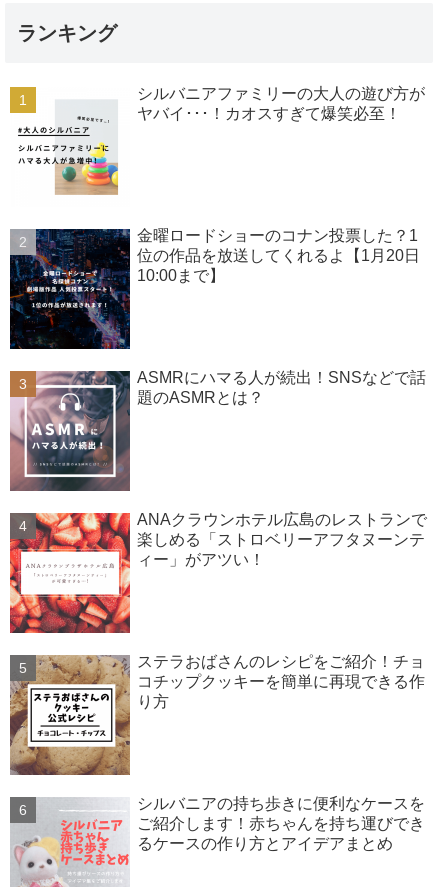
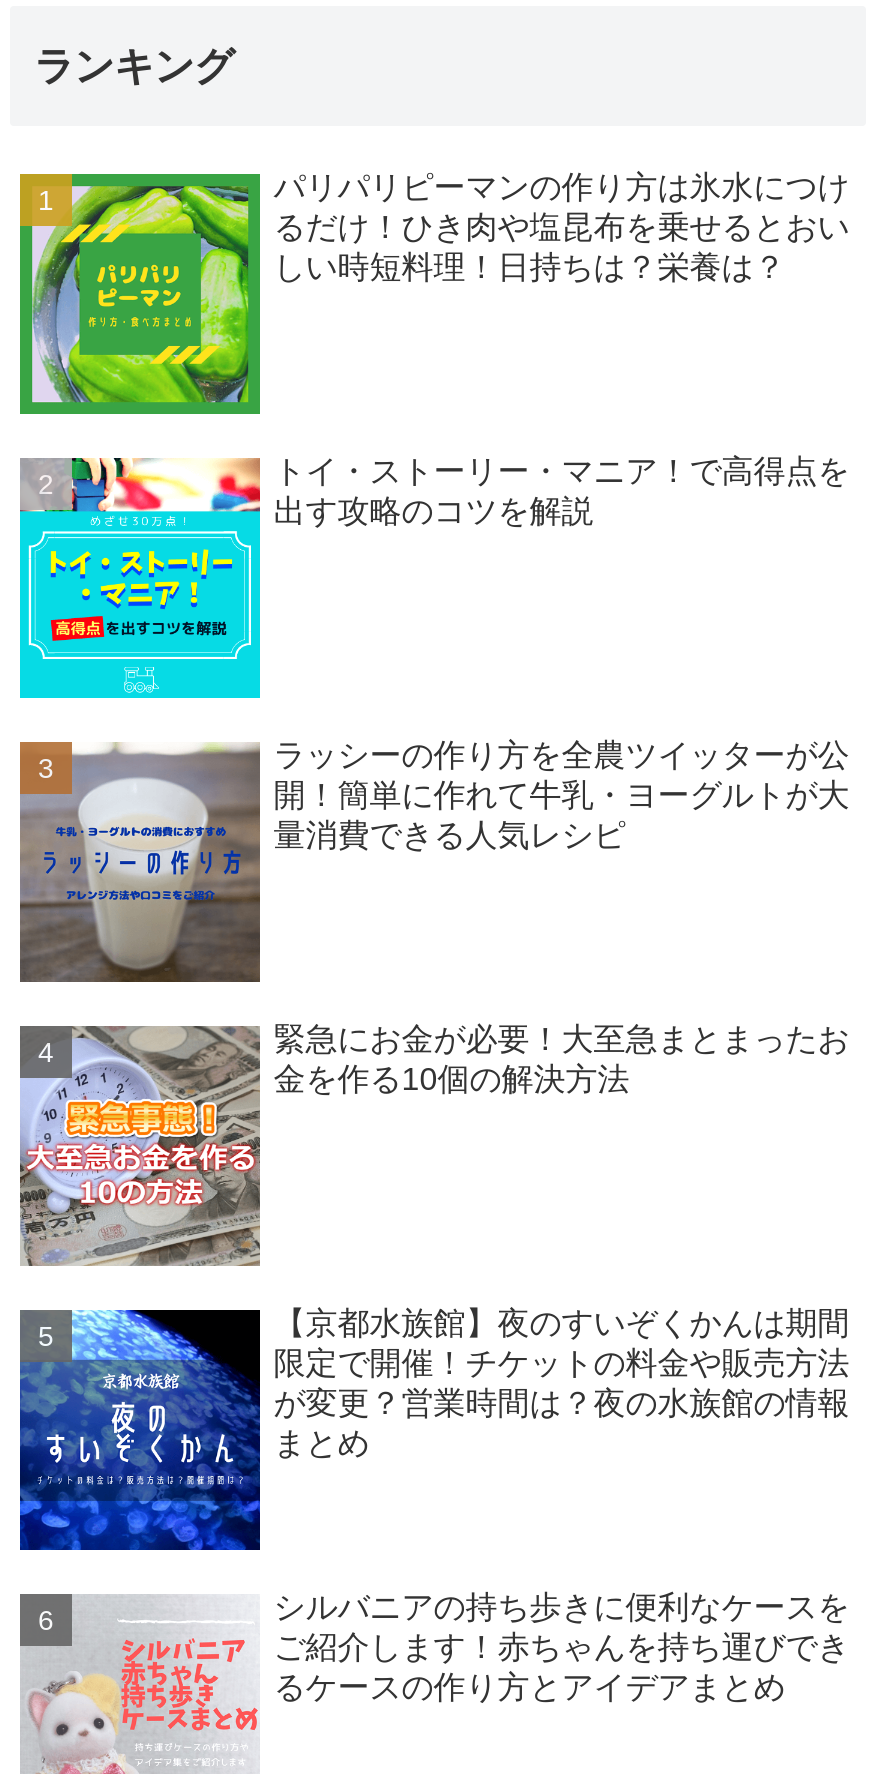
- [image]
- シルバニアファミリーの大人の遊び方が
- ヤバイ･･･！カオスすぎて爆笑必至！
+ [image]
+ パリパリピーマンの作り方は氷水につけ
+ るだけ！ひき肉や塩昆布を乗せるとおい
+ しい時短料理！日持ちは？栄養は？

- [image]
- 金曜ロードショーのコナン投票した？1
- 位の作品を放送してくれるよ【1月20日
- 10:00まで】
+ [image]
+ トイ・ストーリー・マニア！で高得点を
+ 出す攻略のコツを解説

- [image]
- ASMRにハマる人が続出！SNSなどで話
- 題のASMRとは？
+ [image]
+ ラッシーの作り方を全農ツイッターが公
+ 開！簡単に作れて牛乳・ヨーグルトが大
+ 量消費できる人気レシピ

- [image]
- ANAクラウンホテル広島のレストランで
- 楽しめる「ストロベリーアフタヌーンテ
- ィー」がアツい！
+ [image]
+ 緊急にお金が必要！大至急まとまったお
+ 金を作る10個の解決方法

- [image]
- ステラおばさんのレシピをご紹介！チョ
- コチップクッキーを簡単に再現できる作
- り方
+ [image]
+ 【京都水族館】夜のすいぞくかんは期間
+ 限定で開催！チケットの料金や販売方法
+ が変更？営業時間は？夜の水族館の情報
+ まとめ
